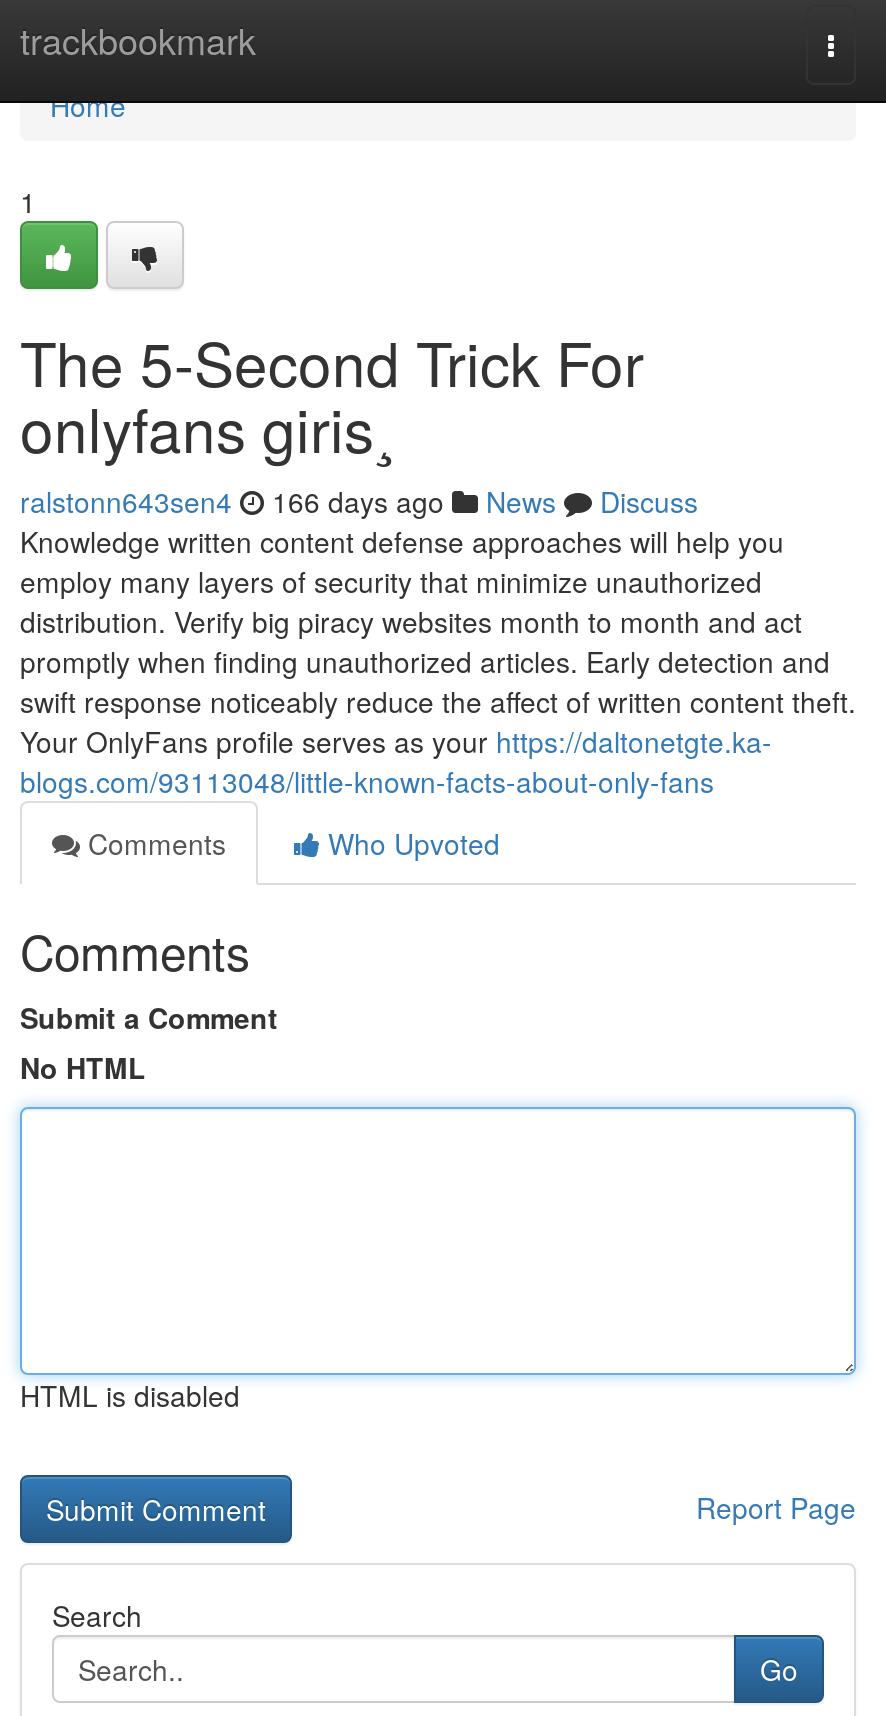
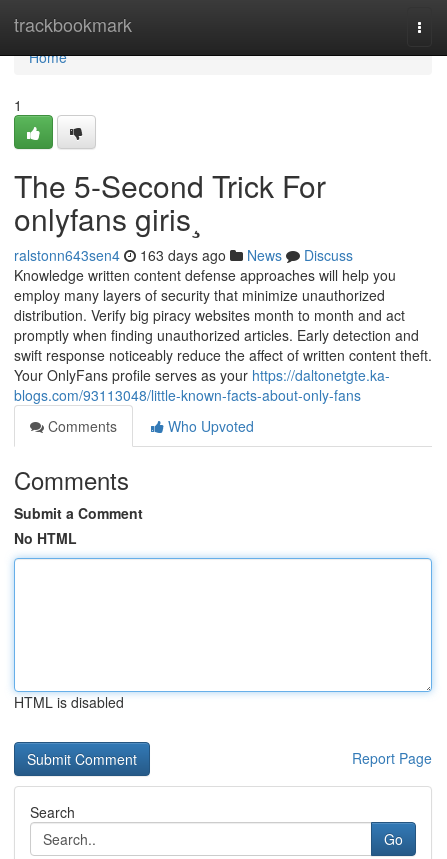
- ralstonn643sen4 166 days ago News Discuss
+ ralstonn643sen4 163 days ago News Discuss
